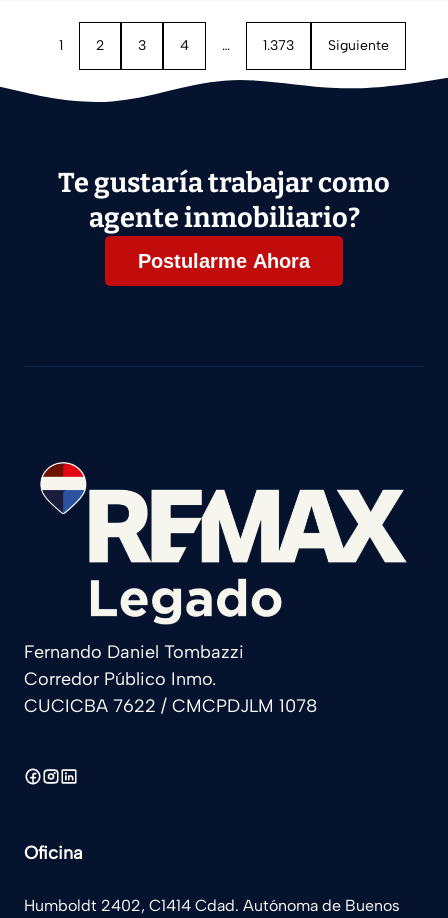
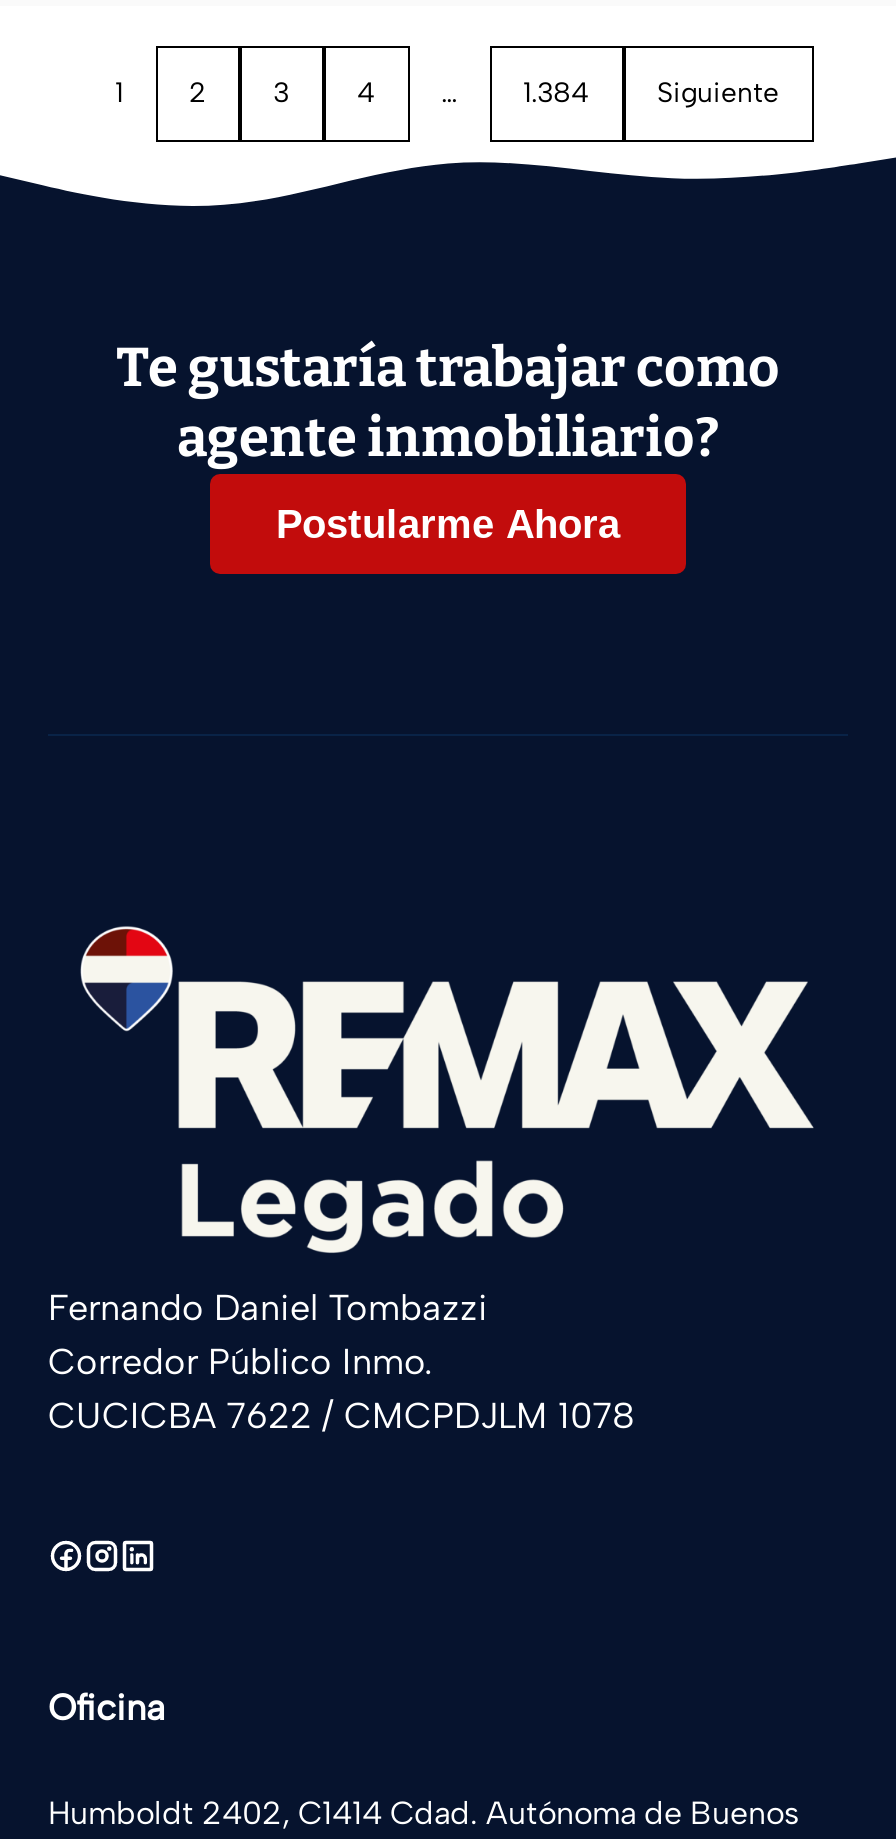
- 1.373
+ 1.384
